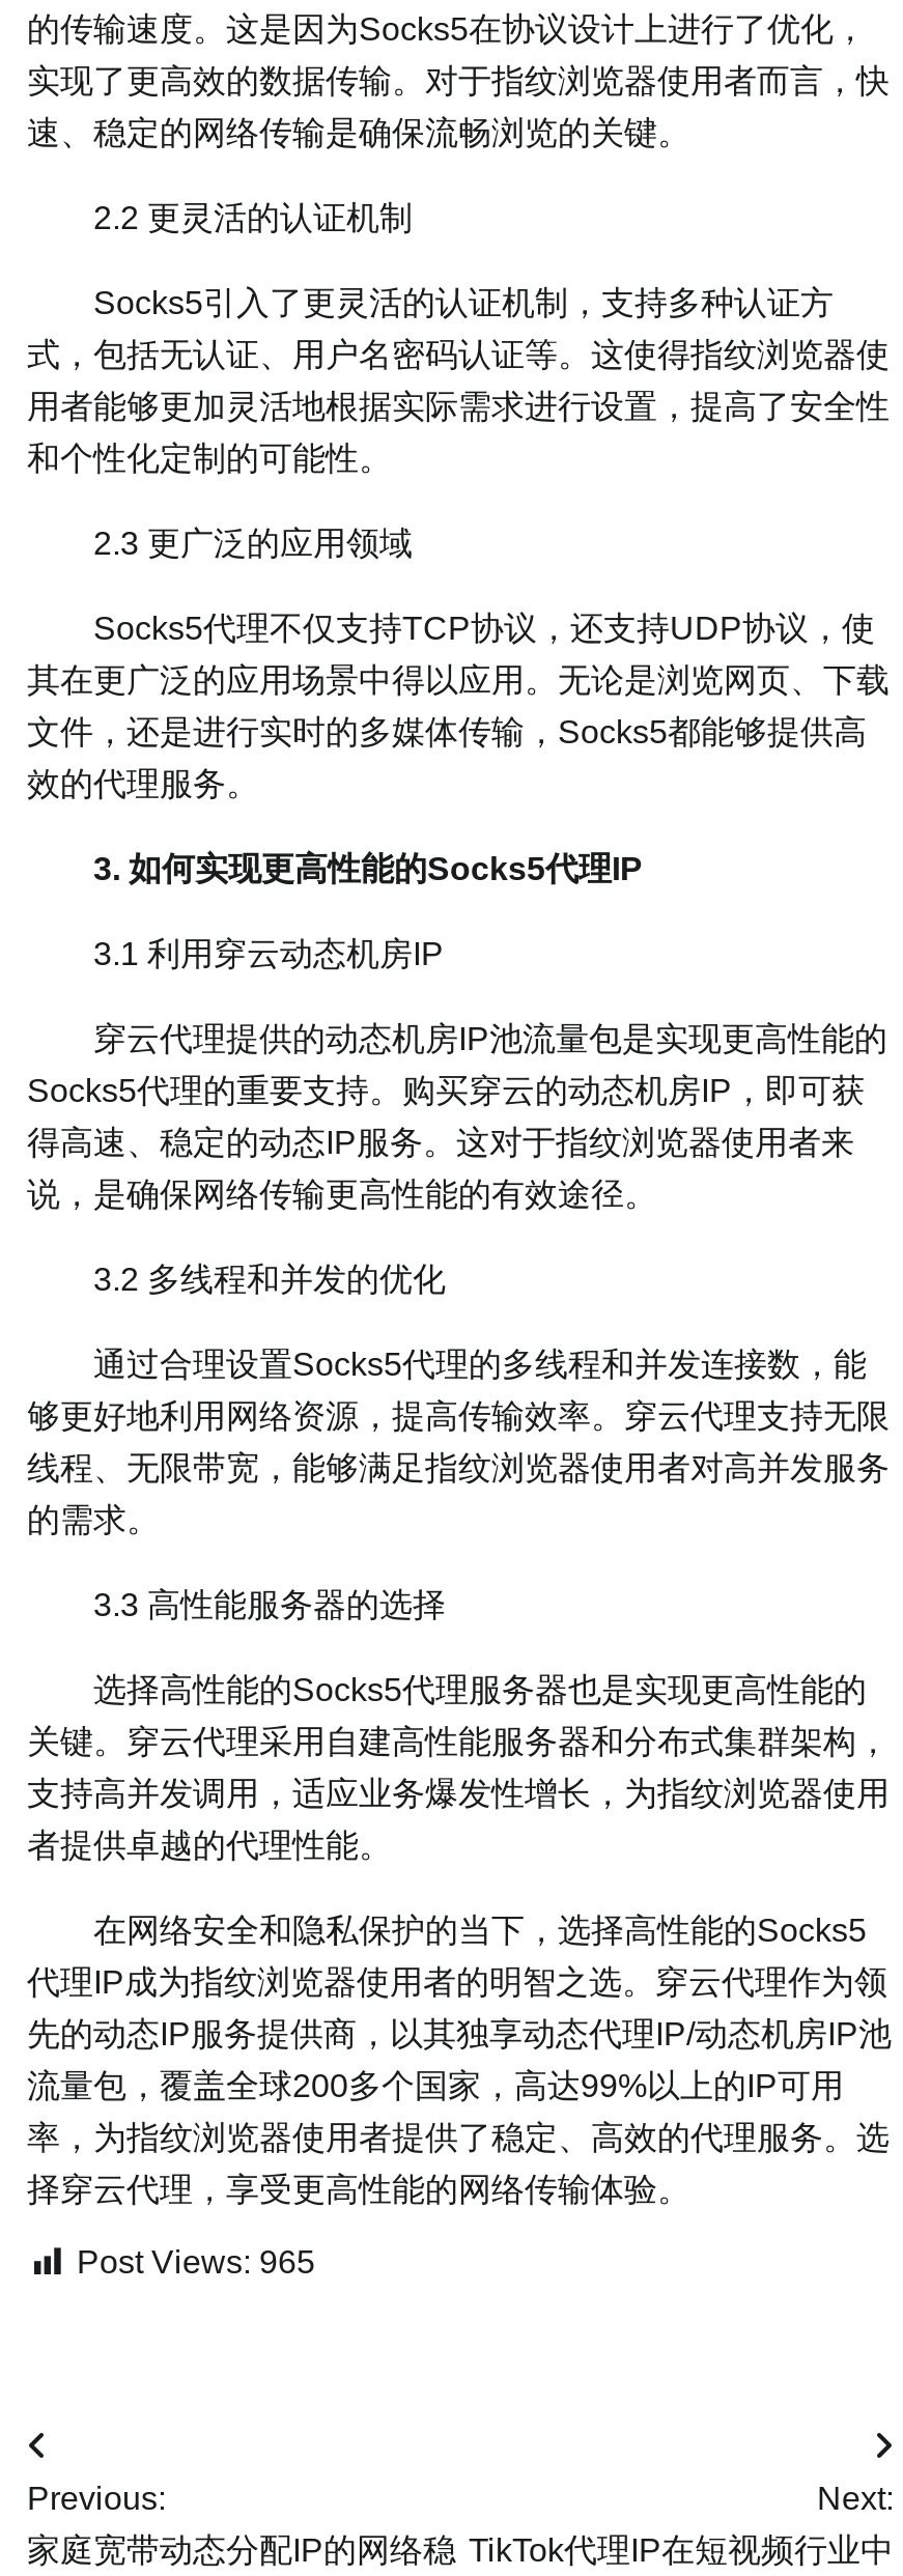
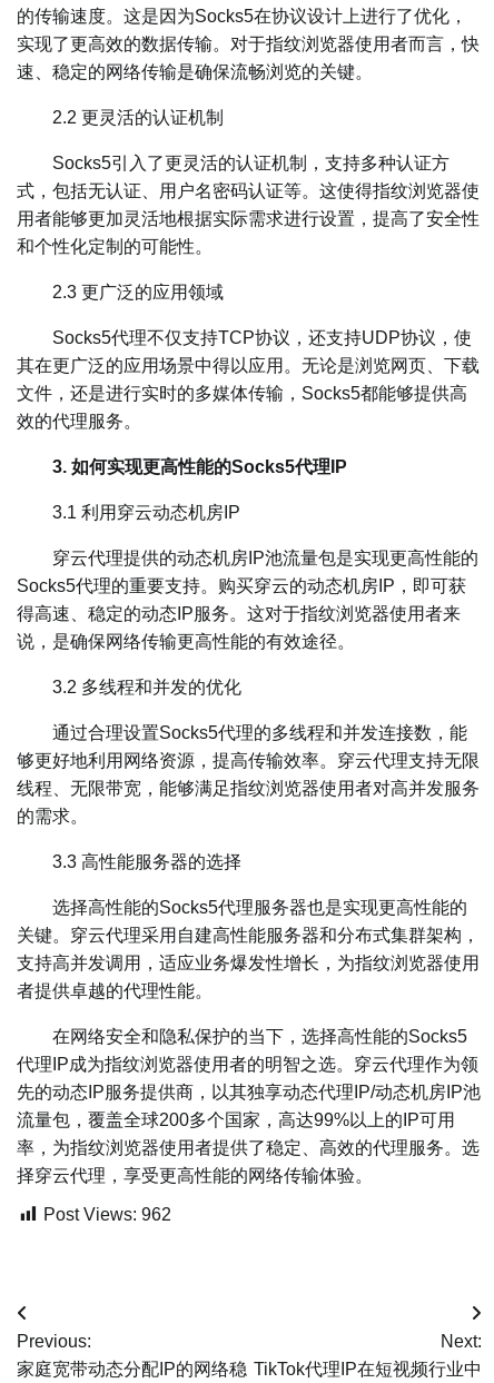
- Post Views: 965
+ Post Views: 962
